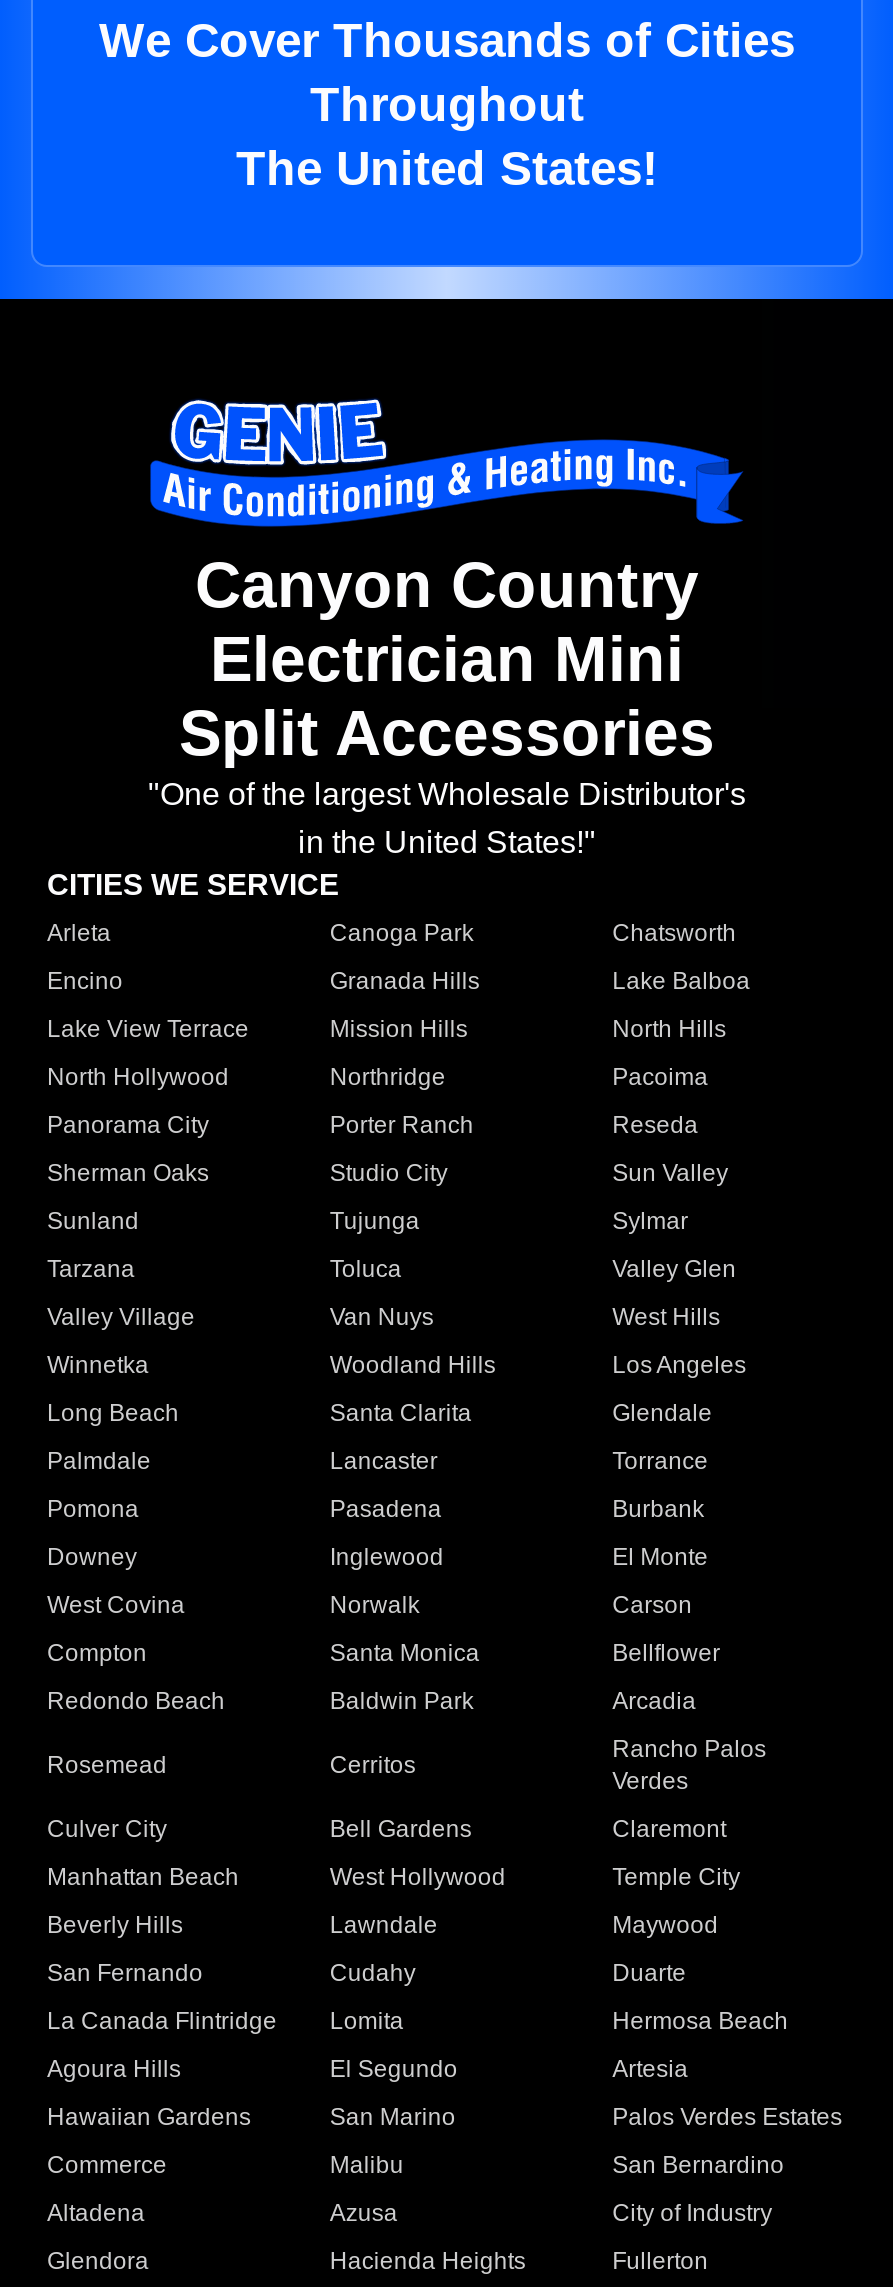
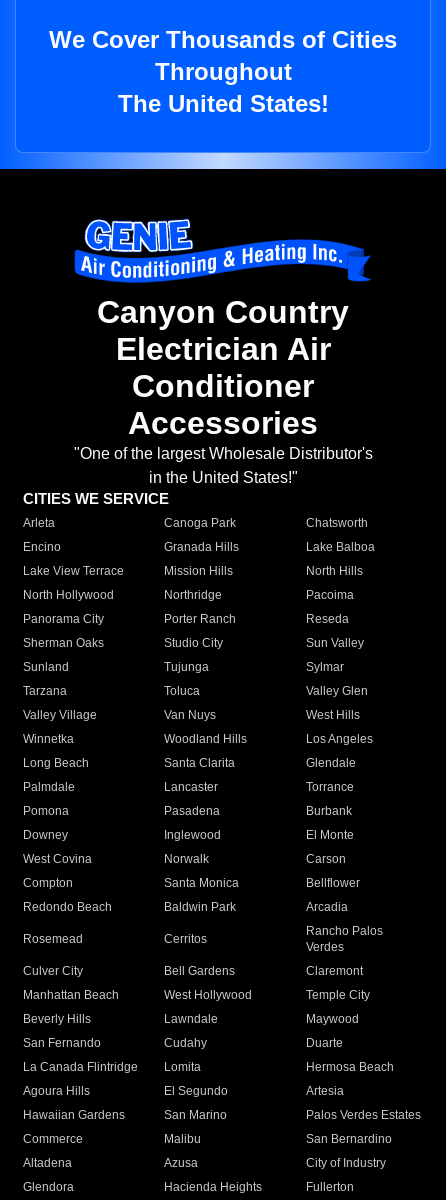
- Electrician Mini
- Split Accessories
+ Electrician Air
+ Conditioner
+ Accessories
